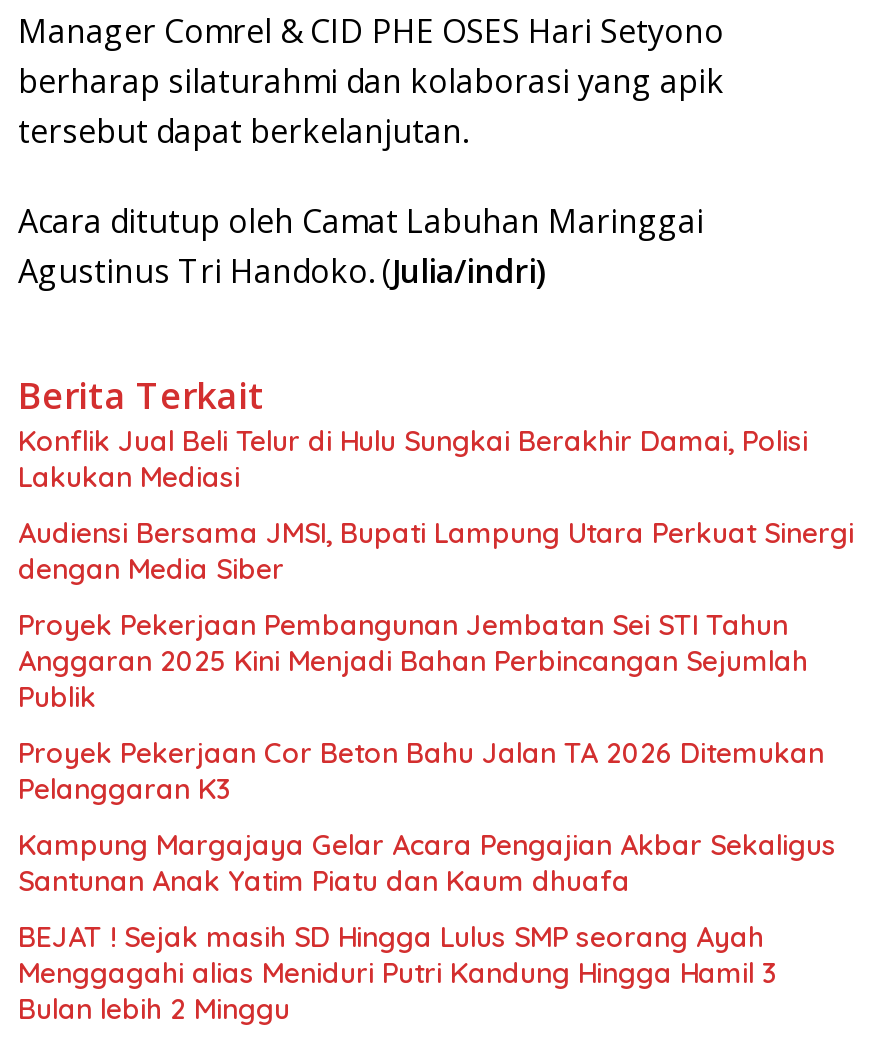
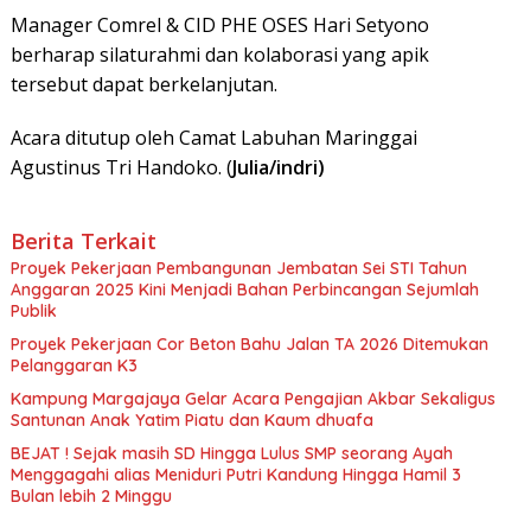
- Konflik Jual Beli Telur di Hulu Sungkai Berakhir Damai, Polisi
- Lakukan Mediasi
- Audiensi Bersama JMSI, Bupati Lampung Utara Perkuat Sinergi
- dengan Media Siber
